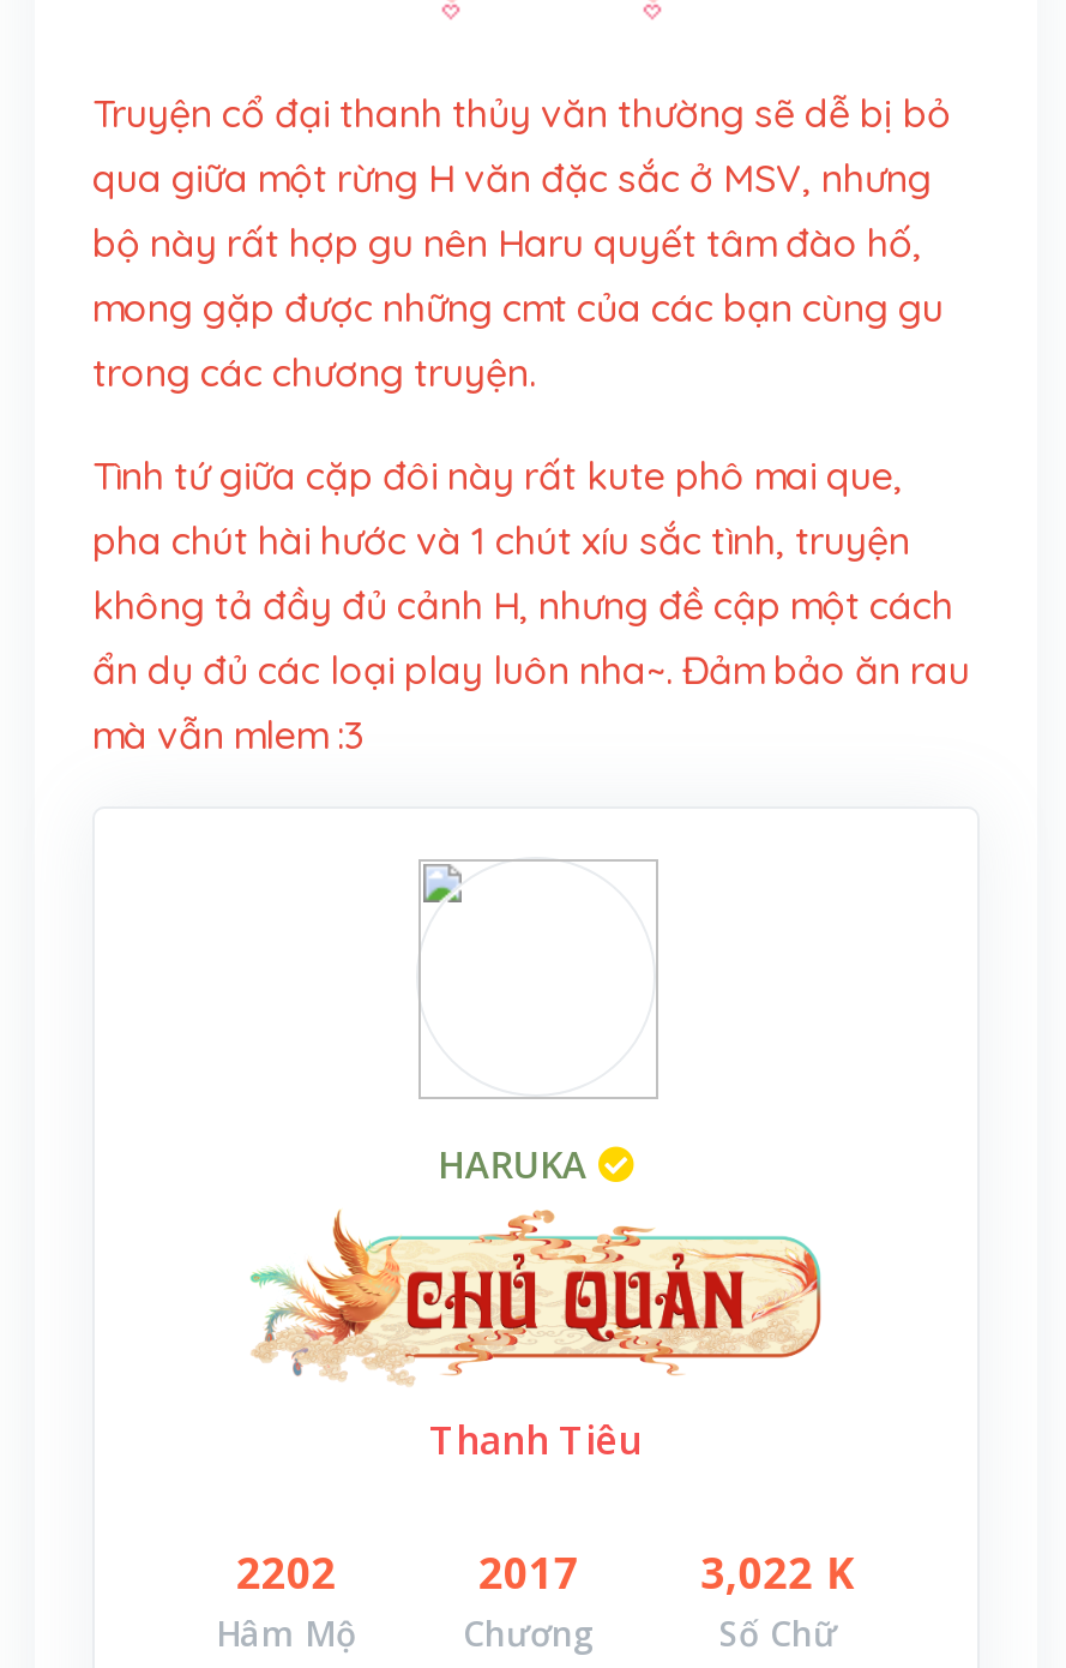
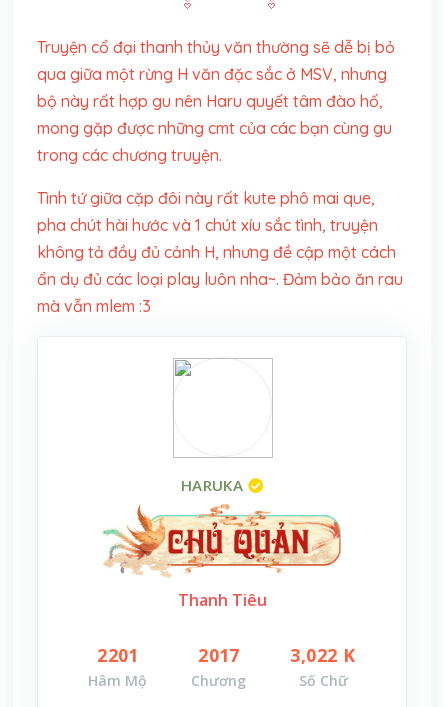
- 2202
+ 2201
